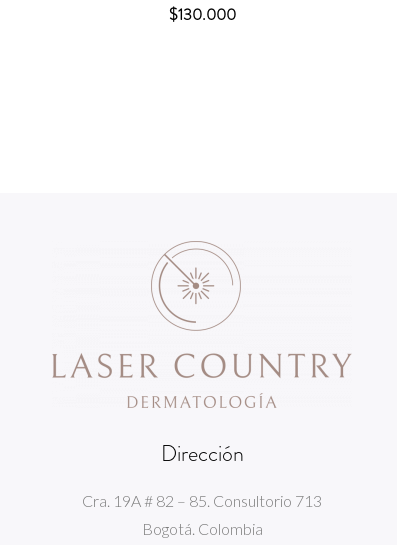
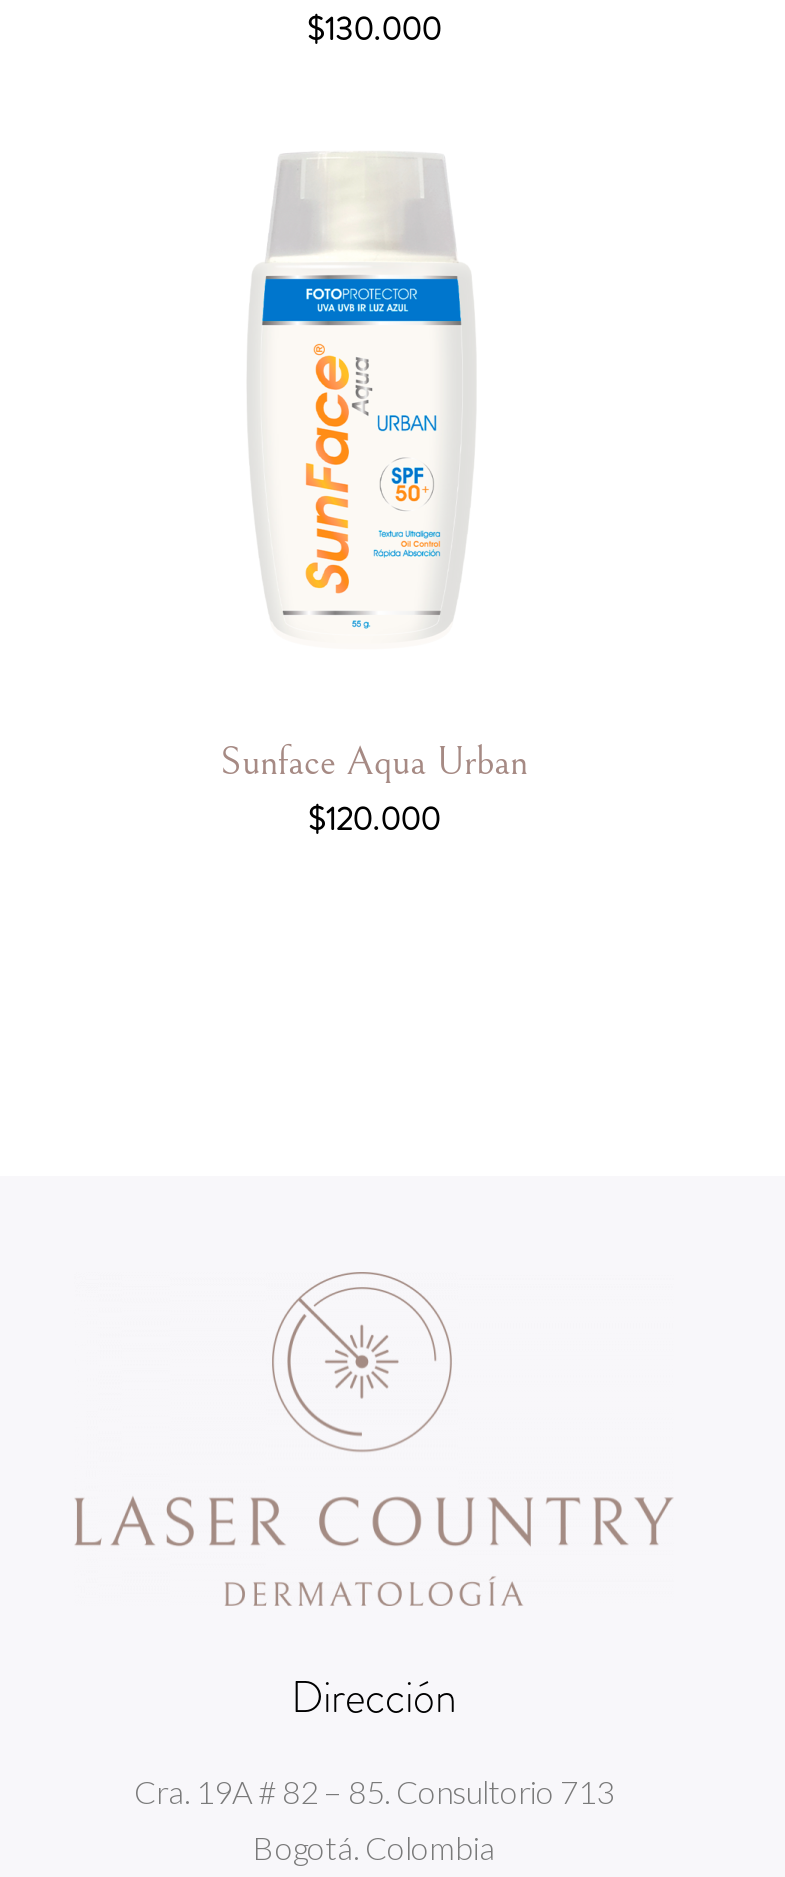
+ Sunface Aqua Urban
+ $120.000

+ [image]
